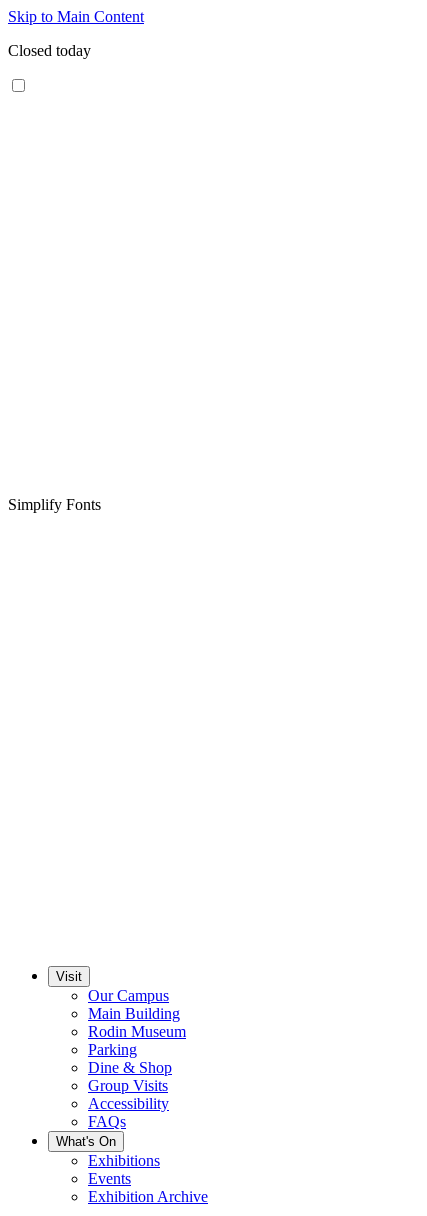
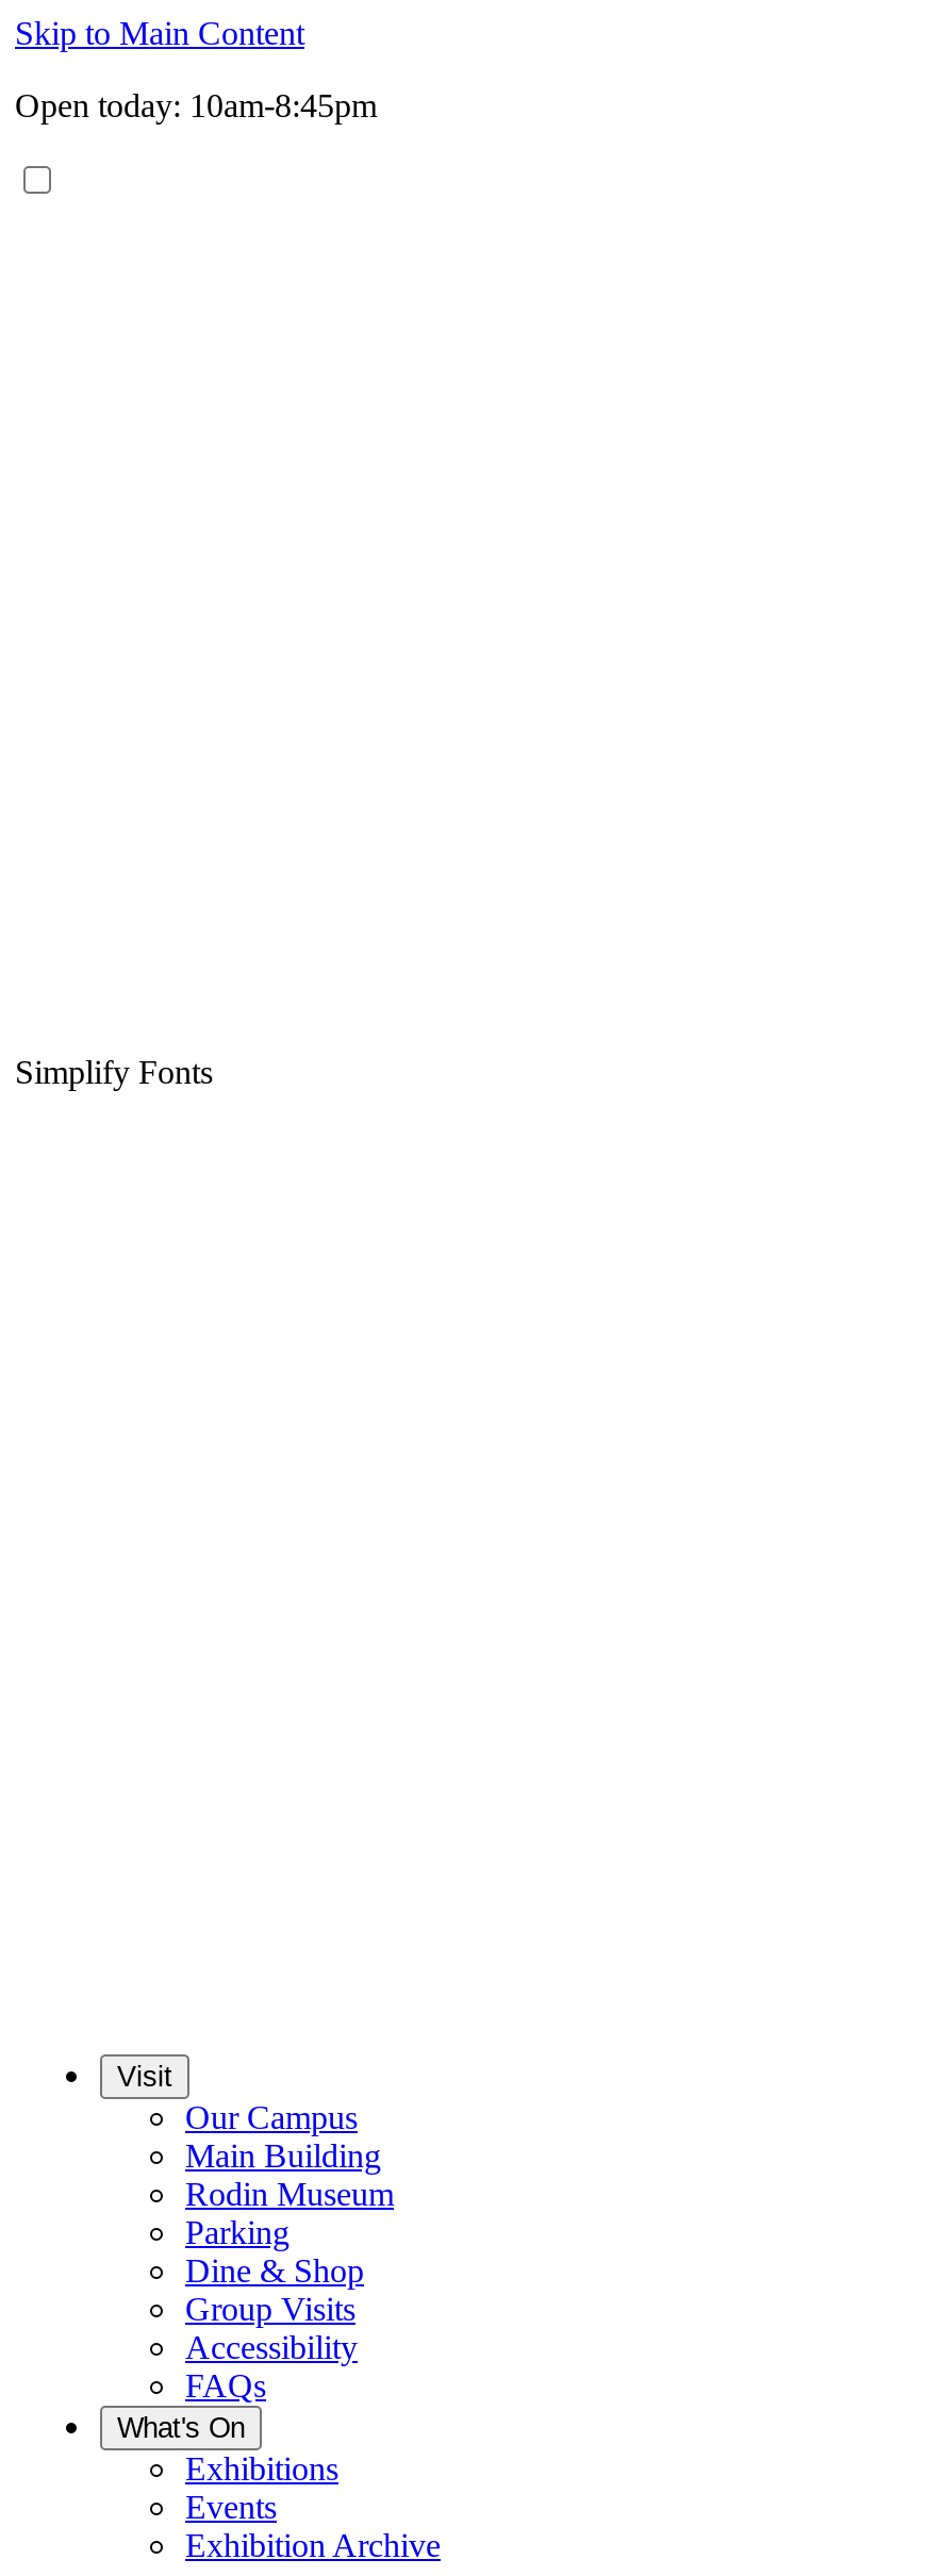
- Closed today
+ Open today: 10am-8:45pm
